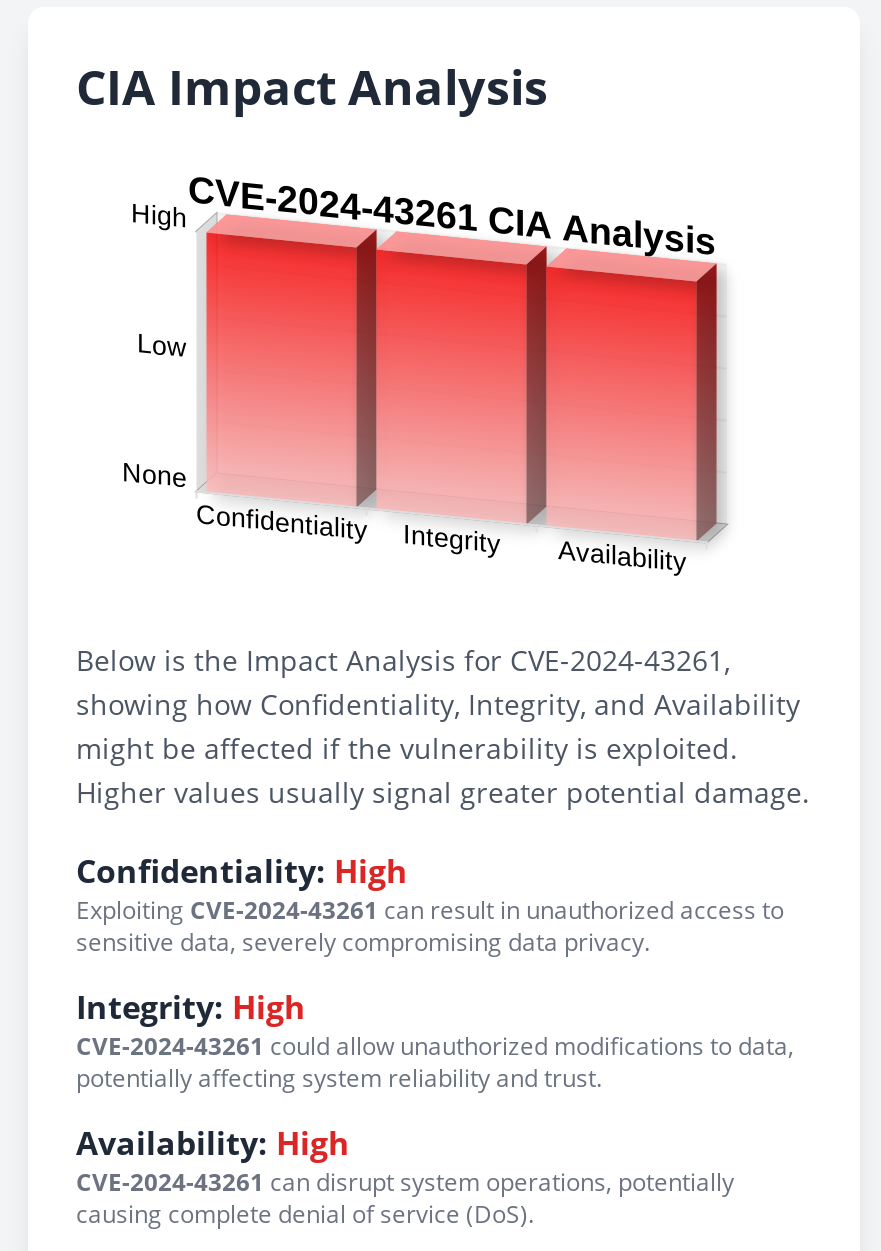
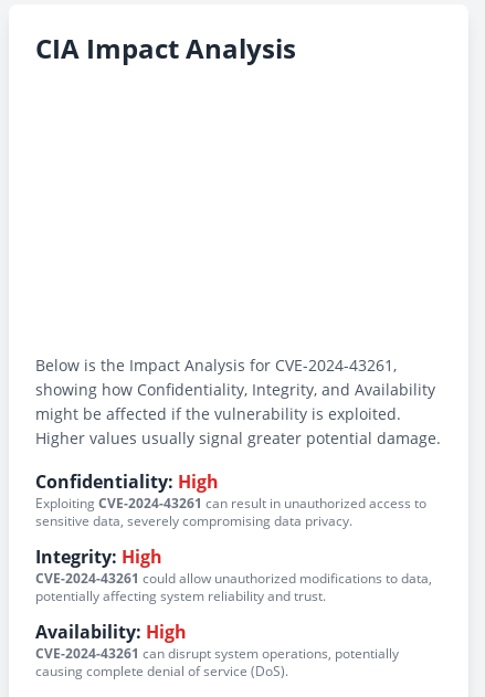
- [image]
